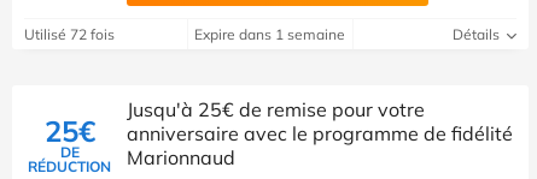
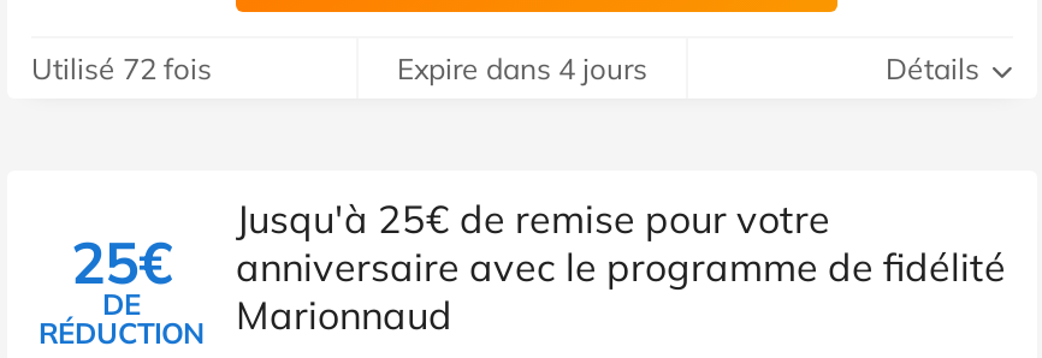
- Expire dans 1 semaine
+ Expire dans 4 jours
